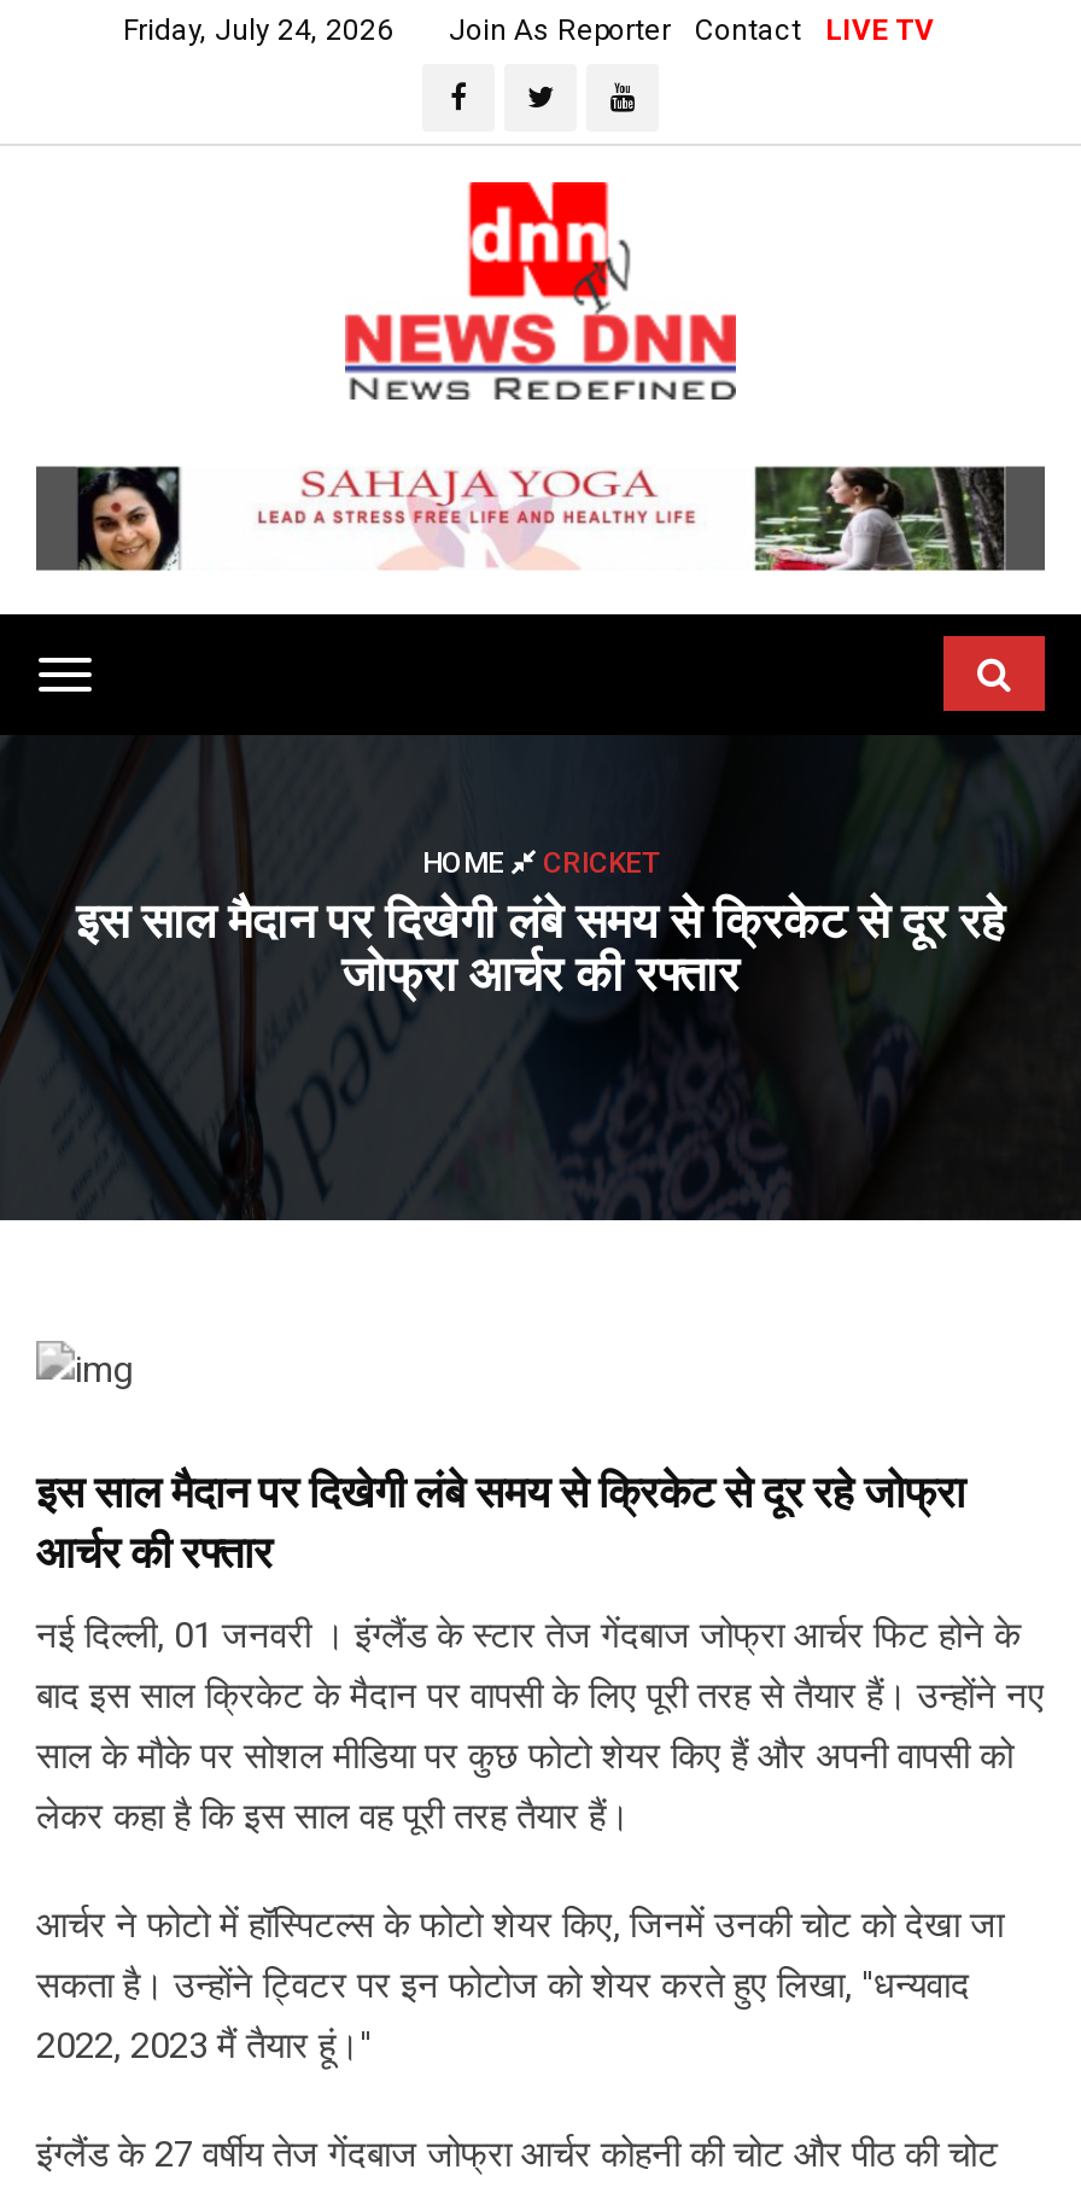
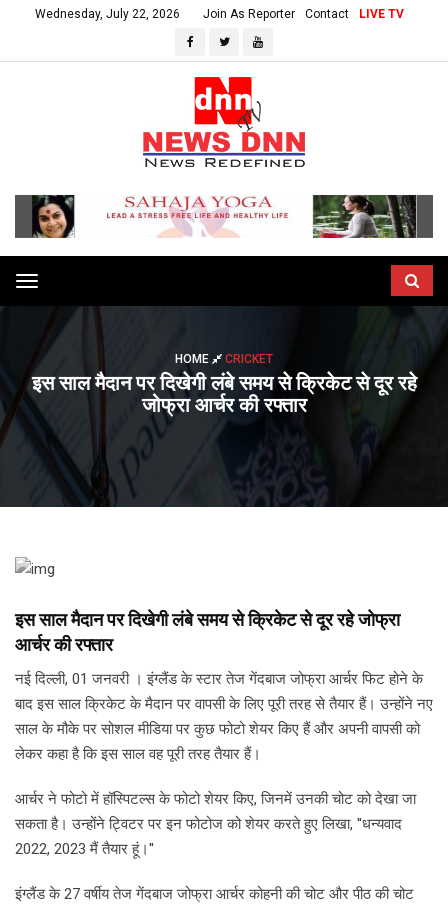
- Friday, July 24, 2026
+ Wednesday, July 22, 2026
